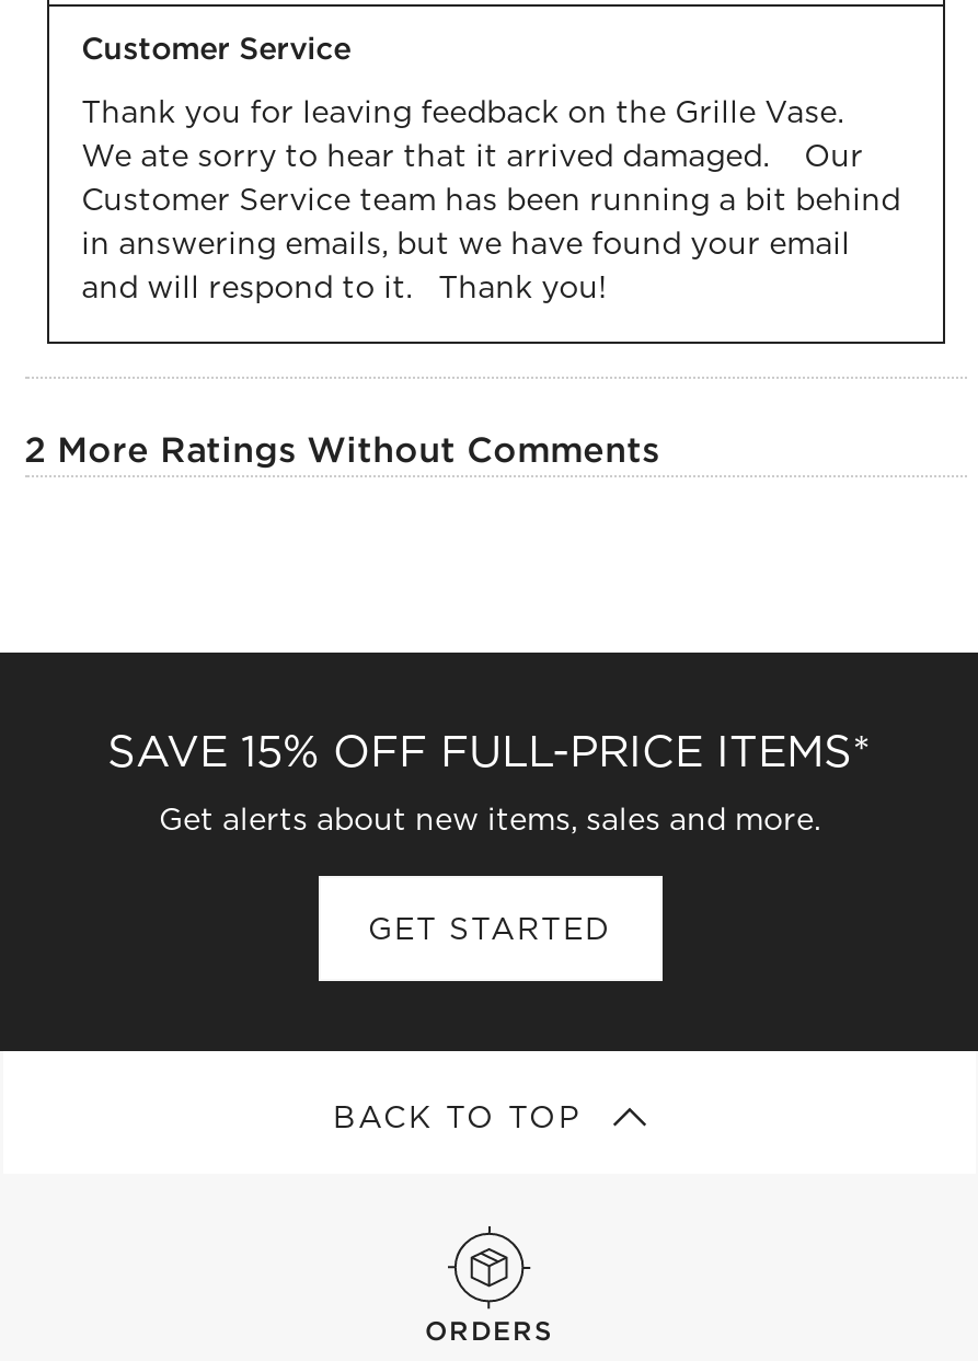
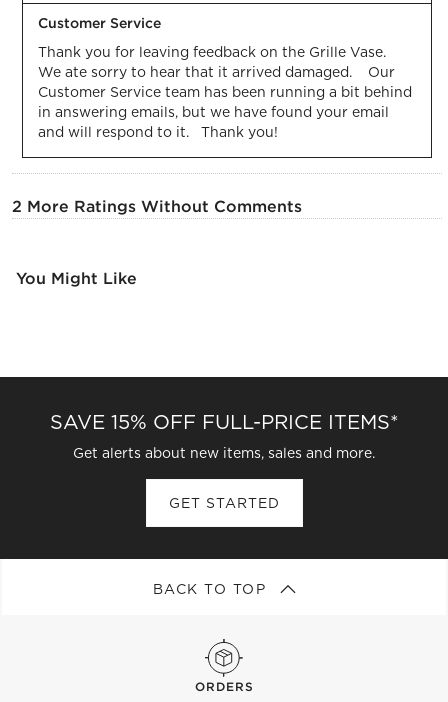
+ You Might Like
